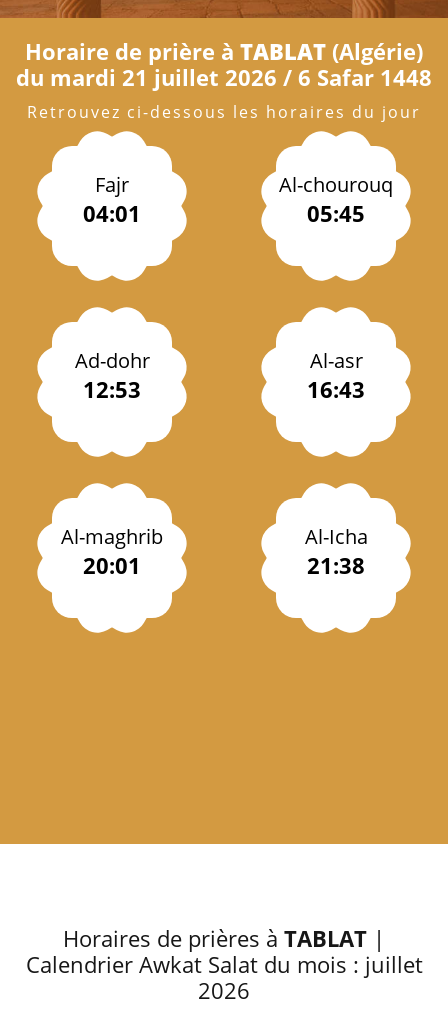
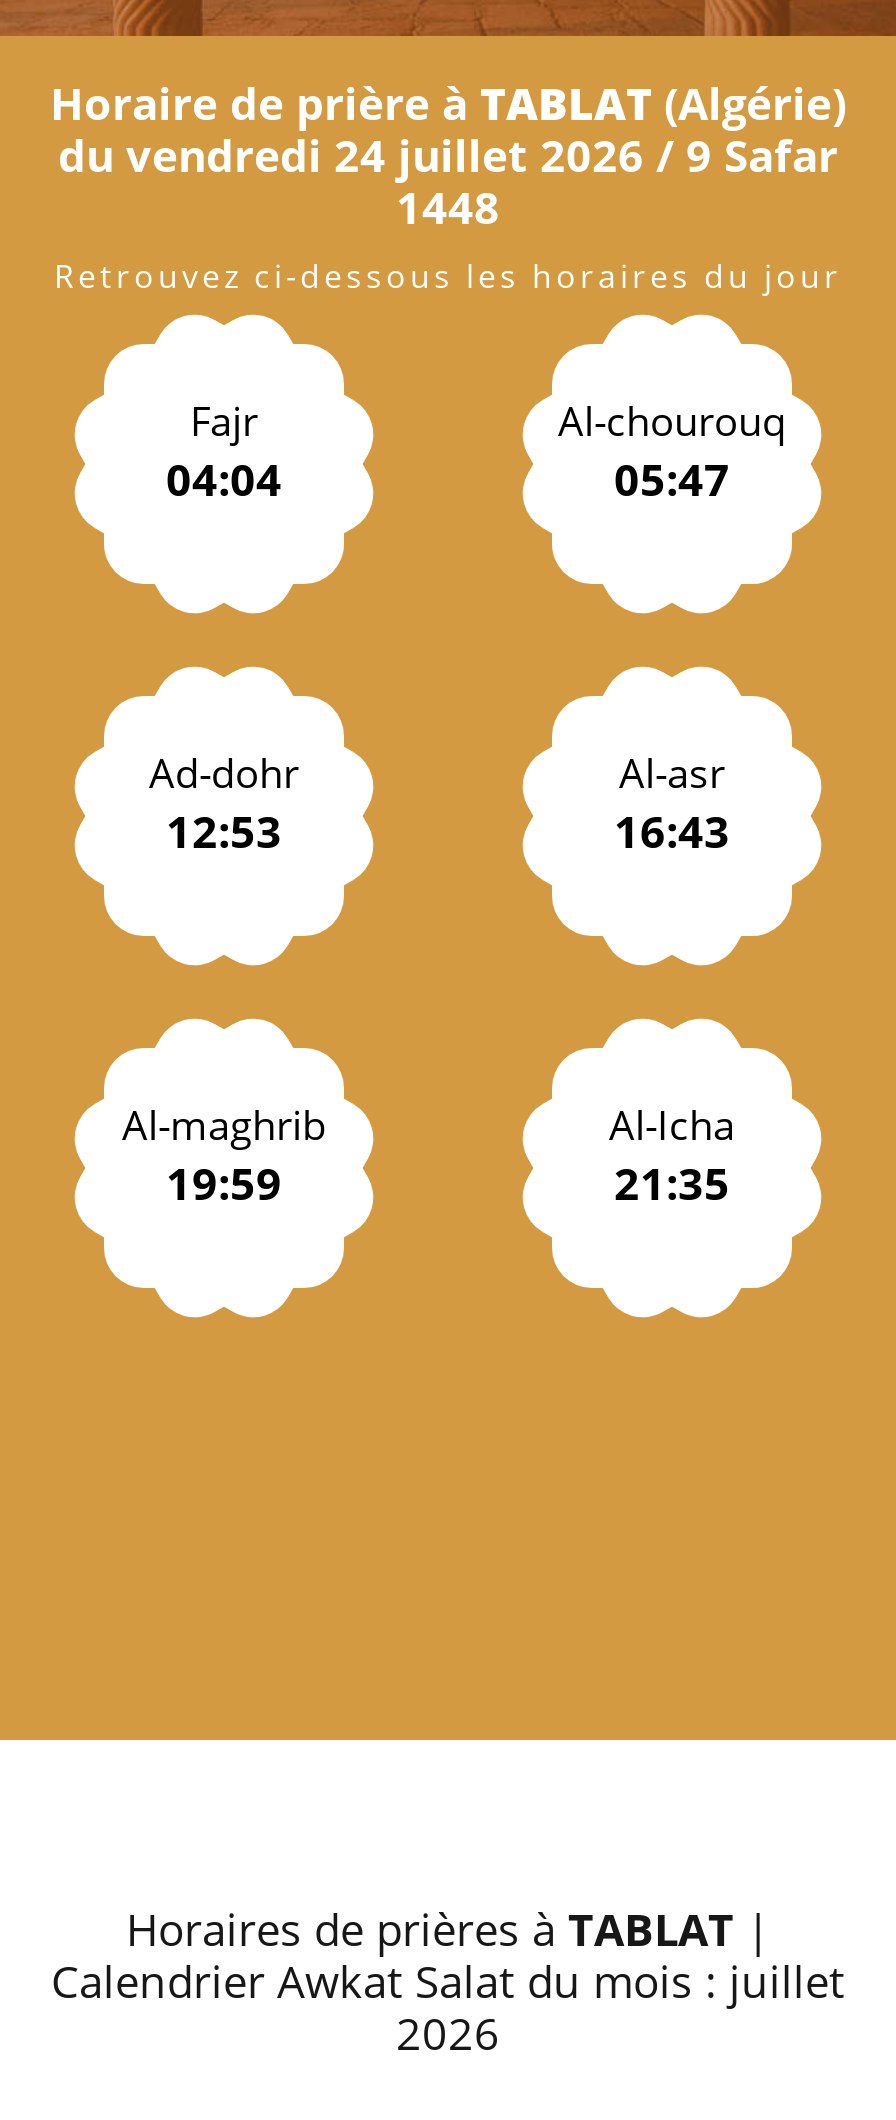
- du mardi 21 juillet 2026 / 6 Safar 1448
+ du vendredi 24 juillet 2026 / 9 Safar
+ 1448

- 04:01
+ 04:04

- 05:45
+ 05:47

- 20:01
+ 19:59

- 21:38
+ 21:35
